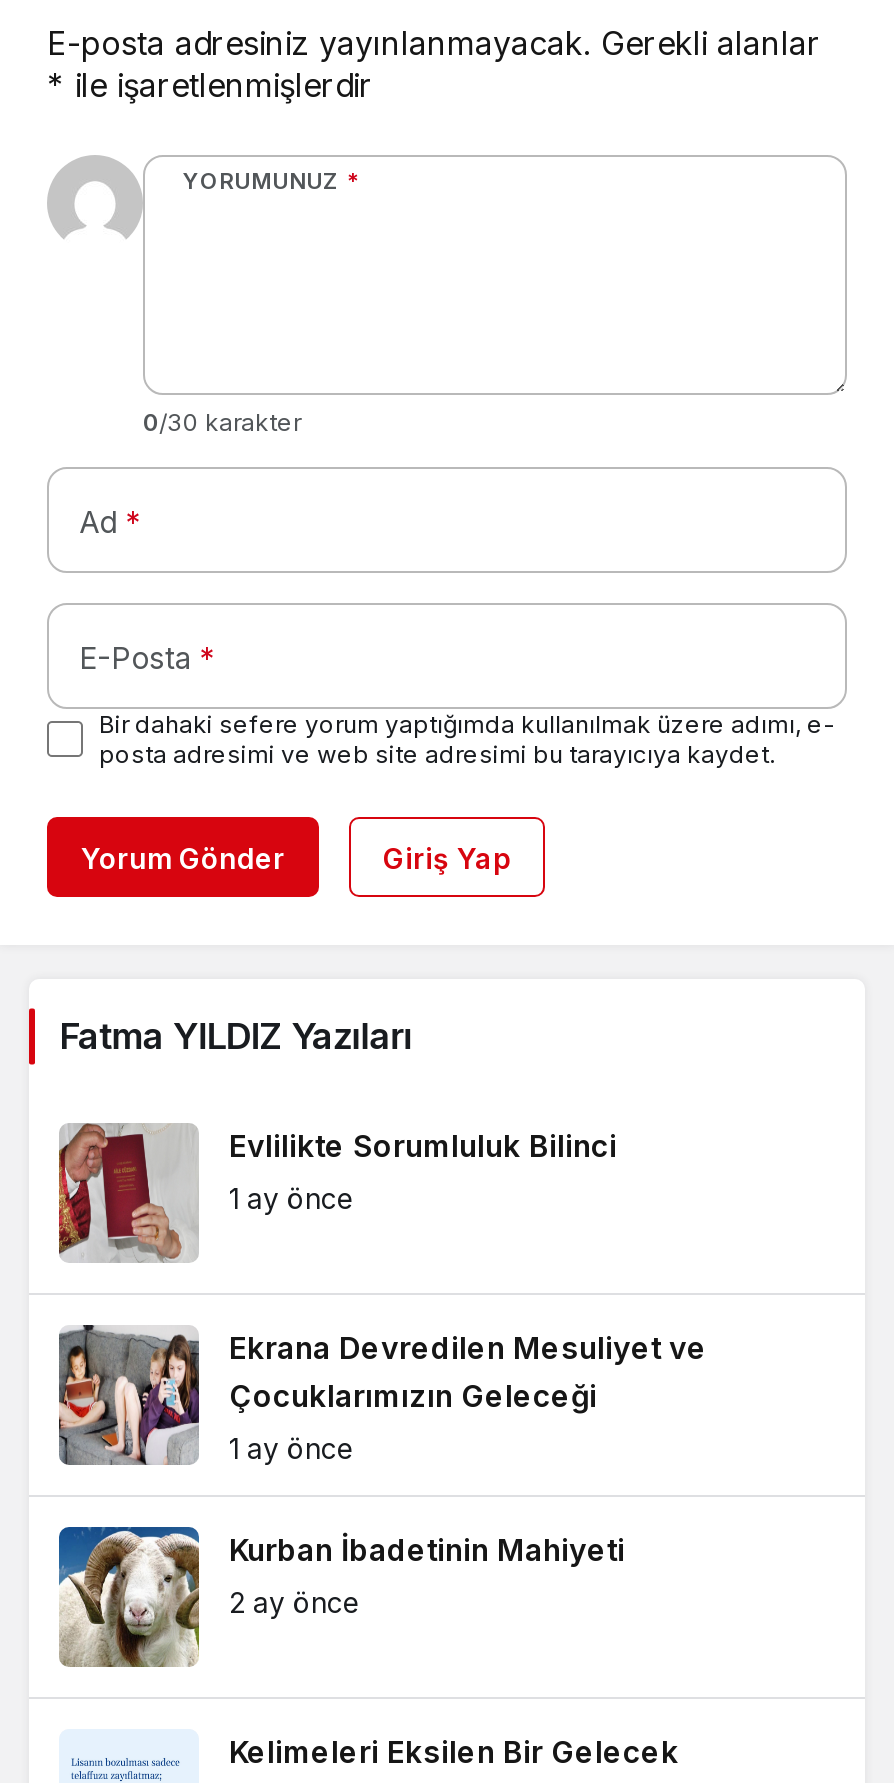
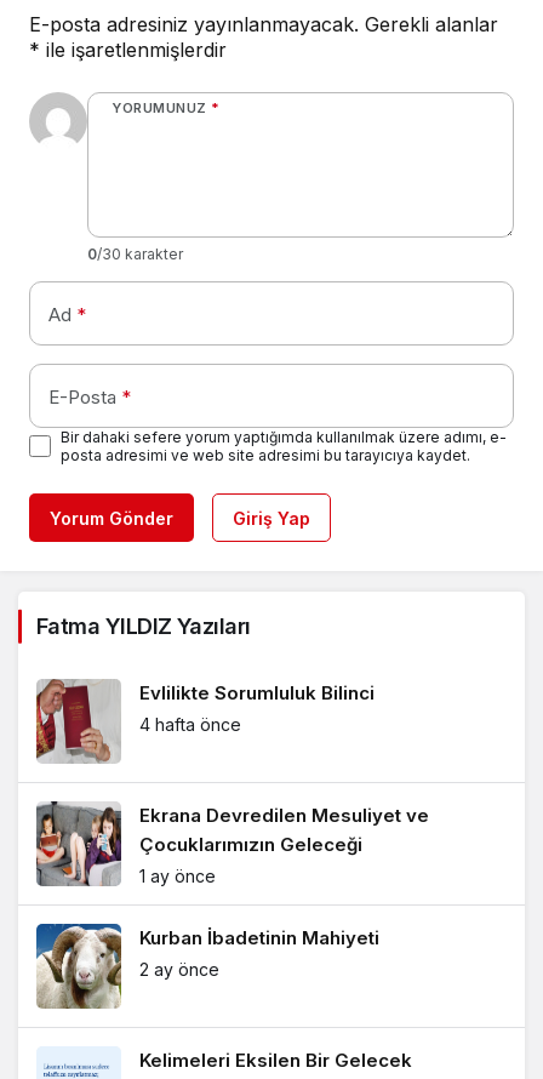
- 1 ay önce
+ 4 hafta önce
